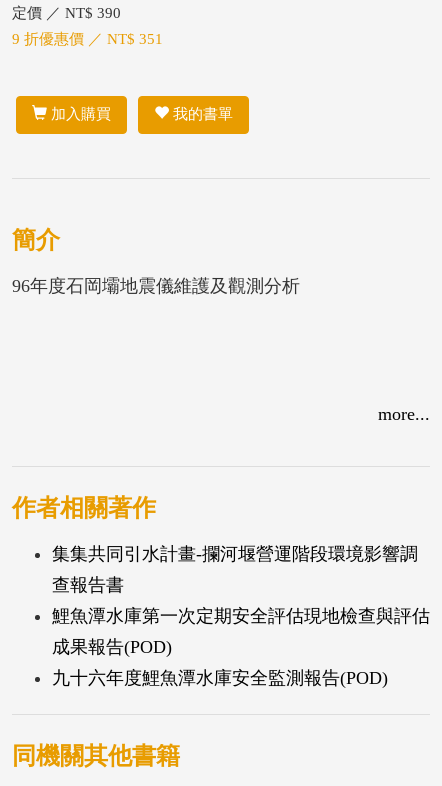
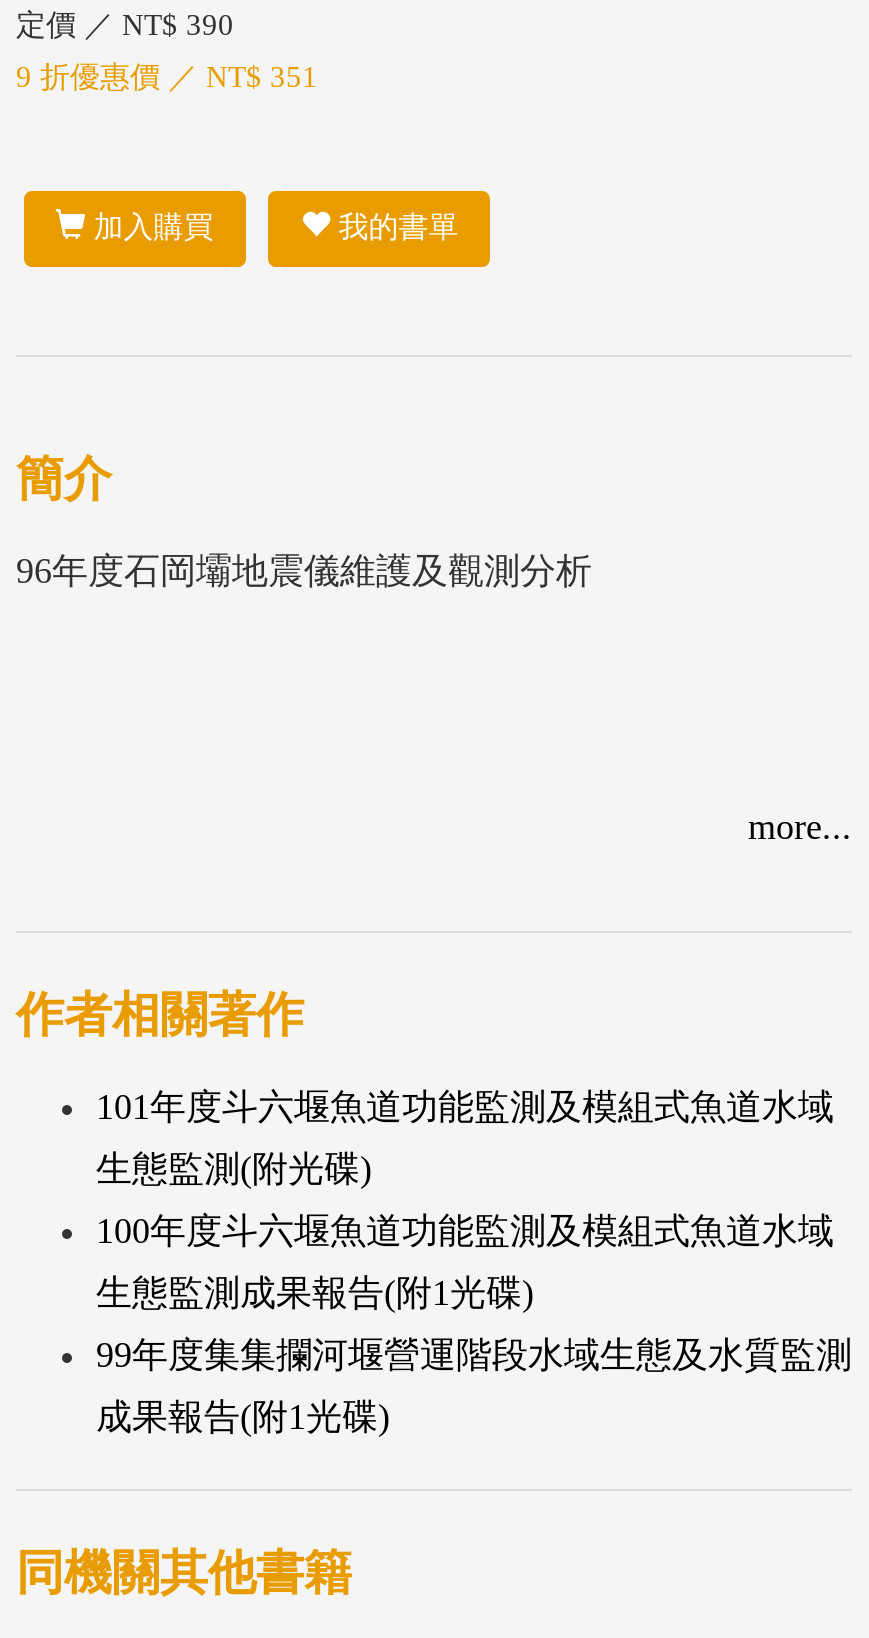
- 集集共同引水計畫-攔河堰營運階段環境影響調
- 查報告書
- 鯉魚潭水庫第一次定期安全評估現地檢查與評估
- 成果報告(POD)
- 九十六年度鯉魚潭水庫安全監測報告(POD)
+ 101年度斗六堰魚道功能監測及模組式魚道水域
+ 生態監測(附光碟)
+ 100年度斗六堰魚道功能監測及模組式魚道水域
+ 生態監測成果報告(附1光碟)
+ 99年度集集攔河堰營運階段水域生態及水質監測
+ 成果報告(附1光碟)
